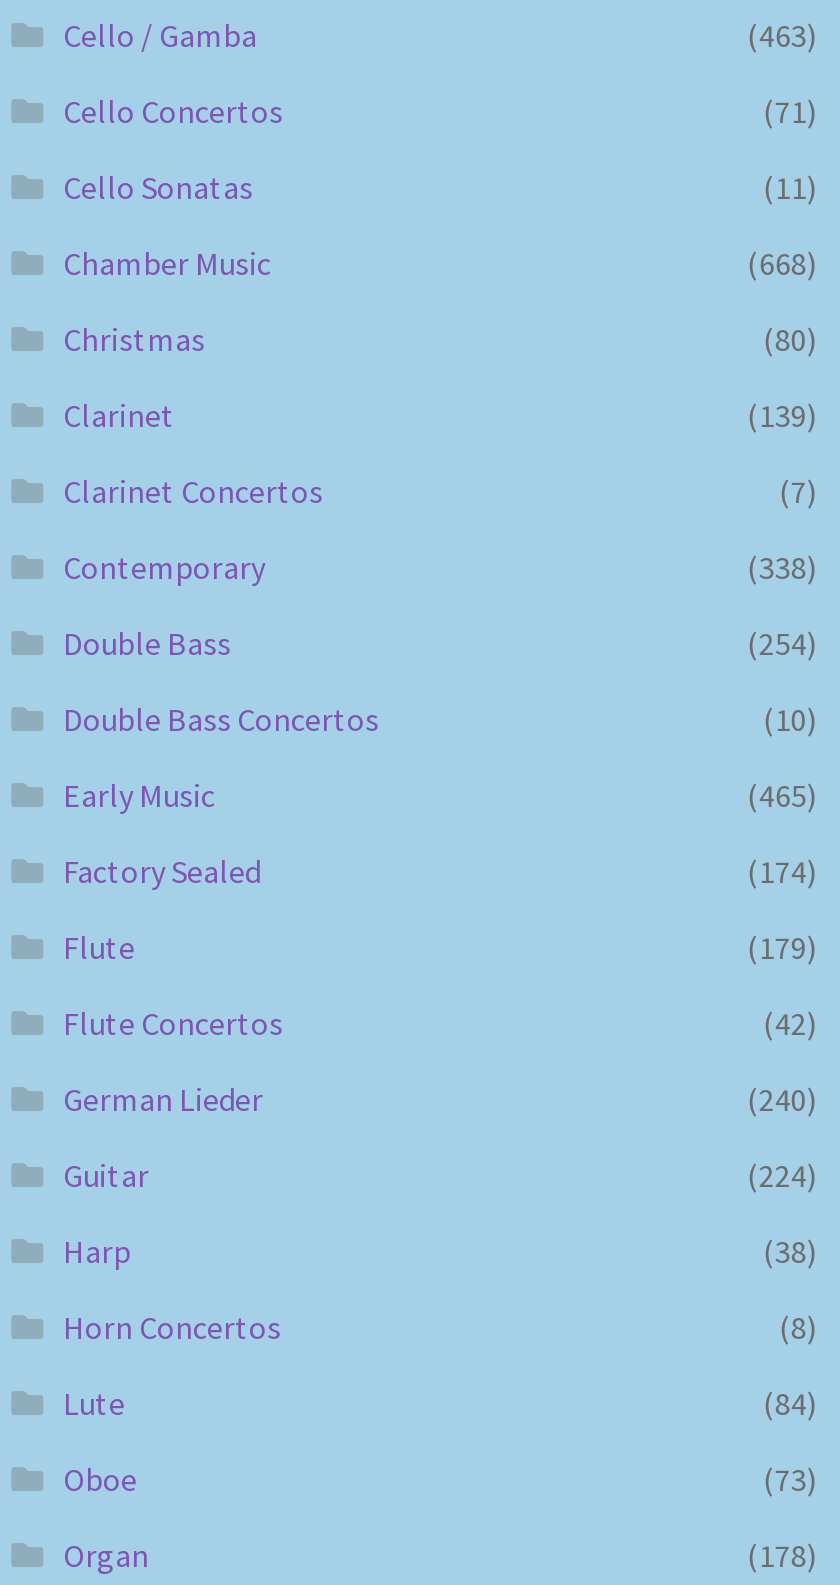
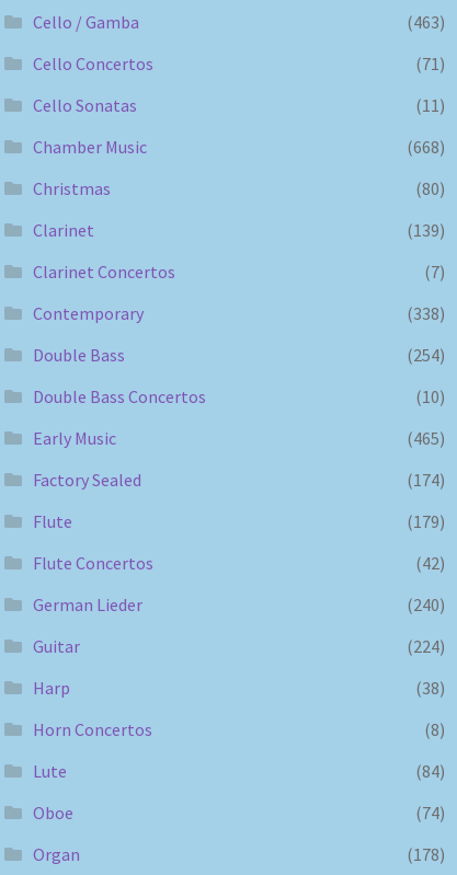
- (73)
+ (74)
